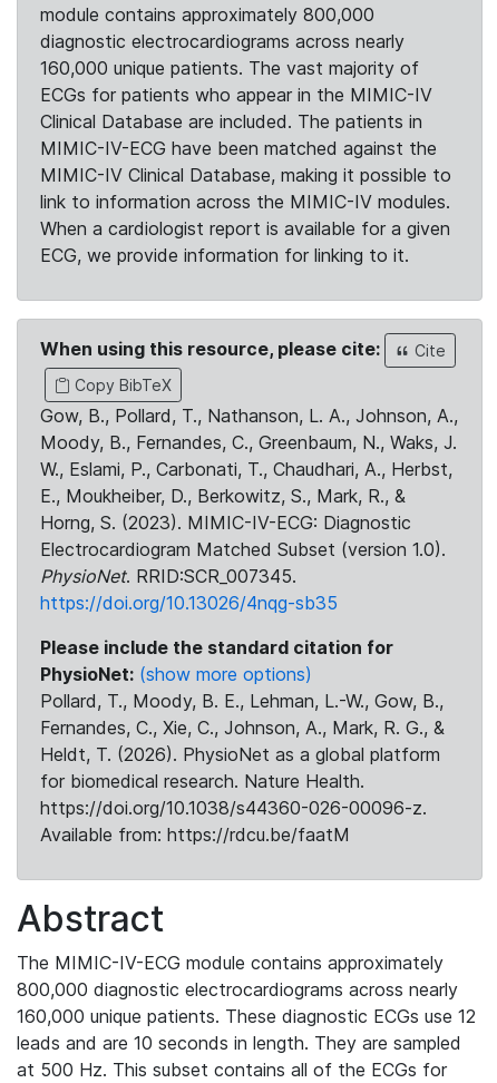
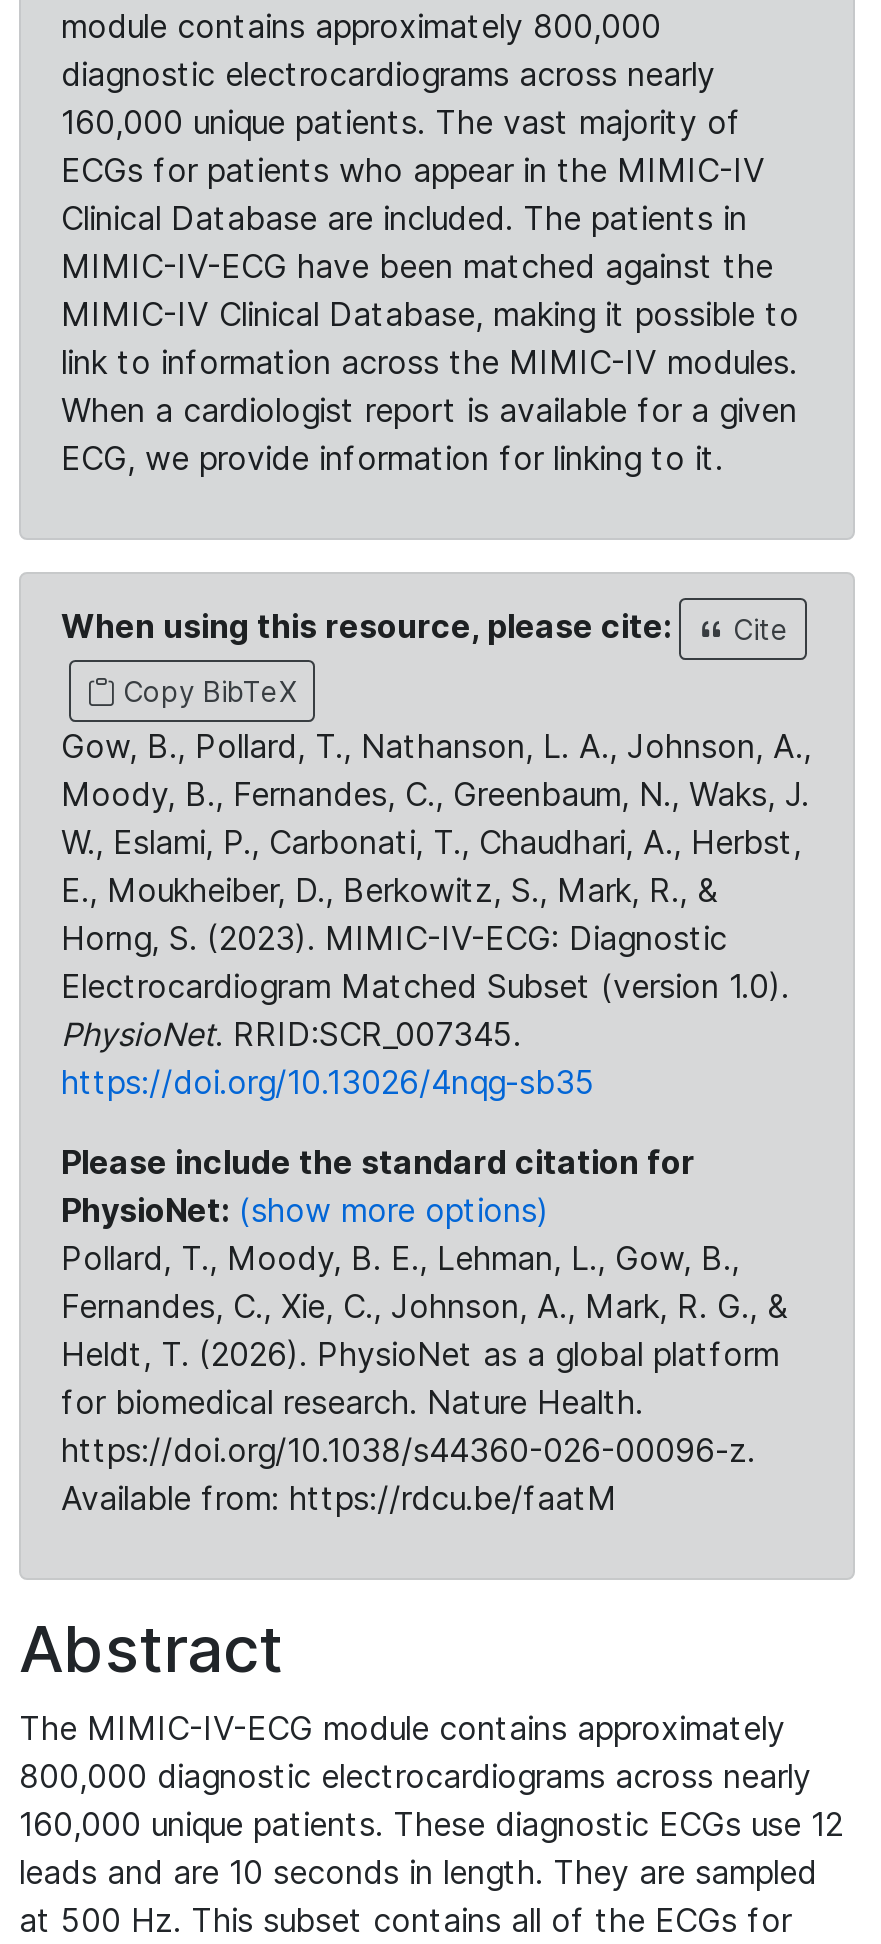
- Pollard, T., Moody, B. E., Lehman, L.-W., Gow, B.,
+ Pollard, T., Moody, B. E., Lehman, L., Gow, B.,
